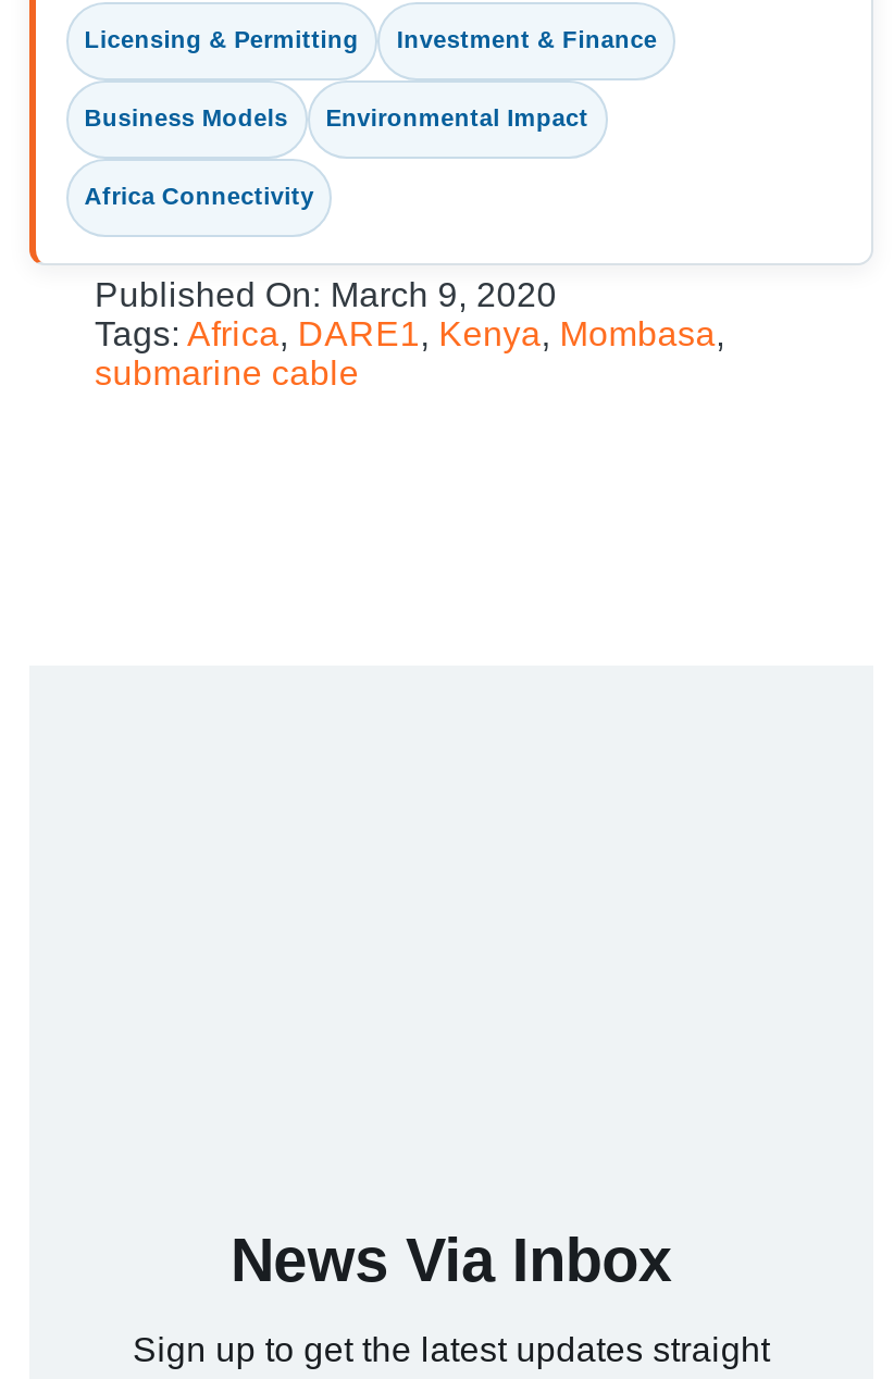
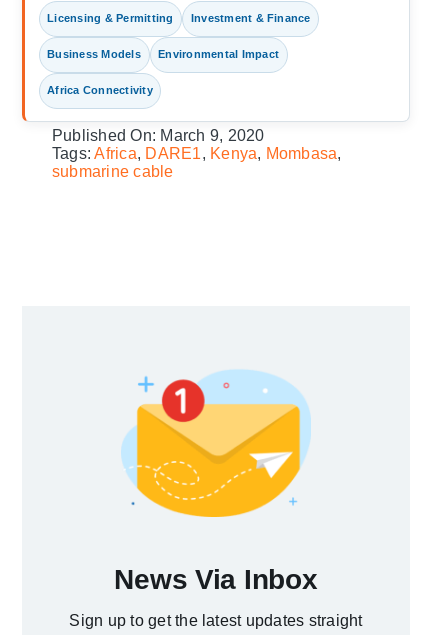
+ [image]
